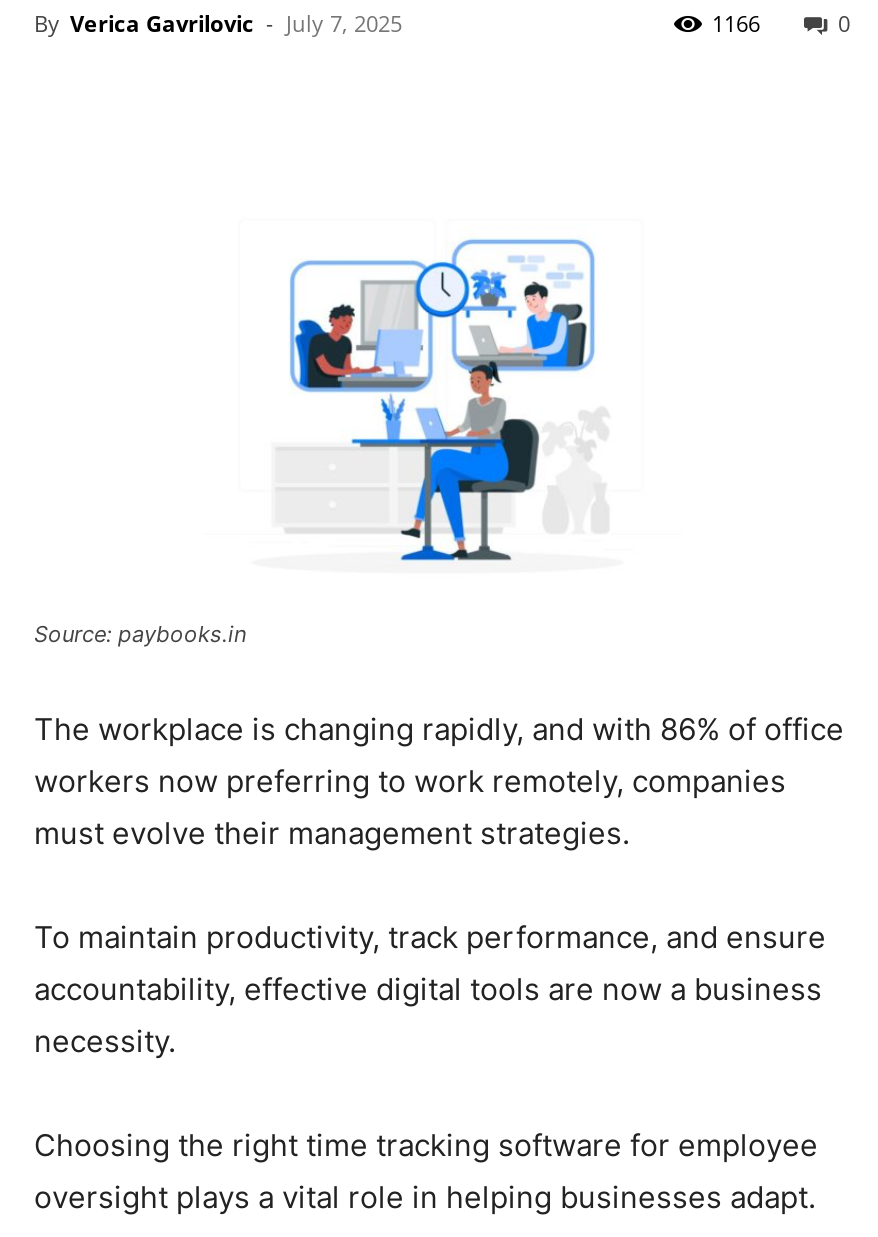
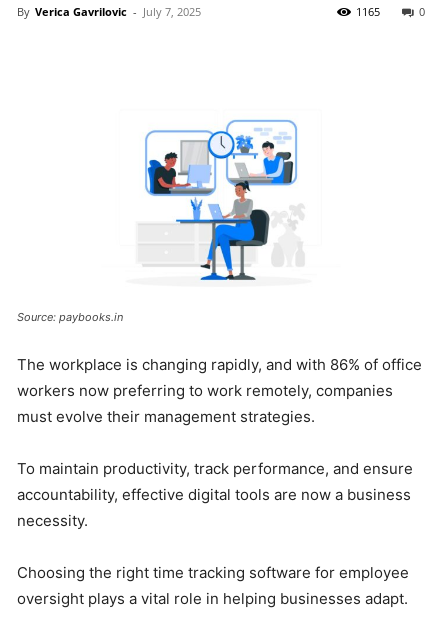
- 1166
+ 1165
